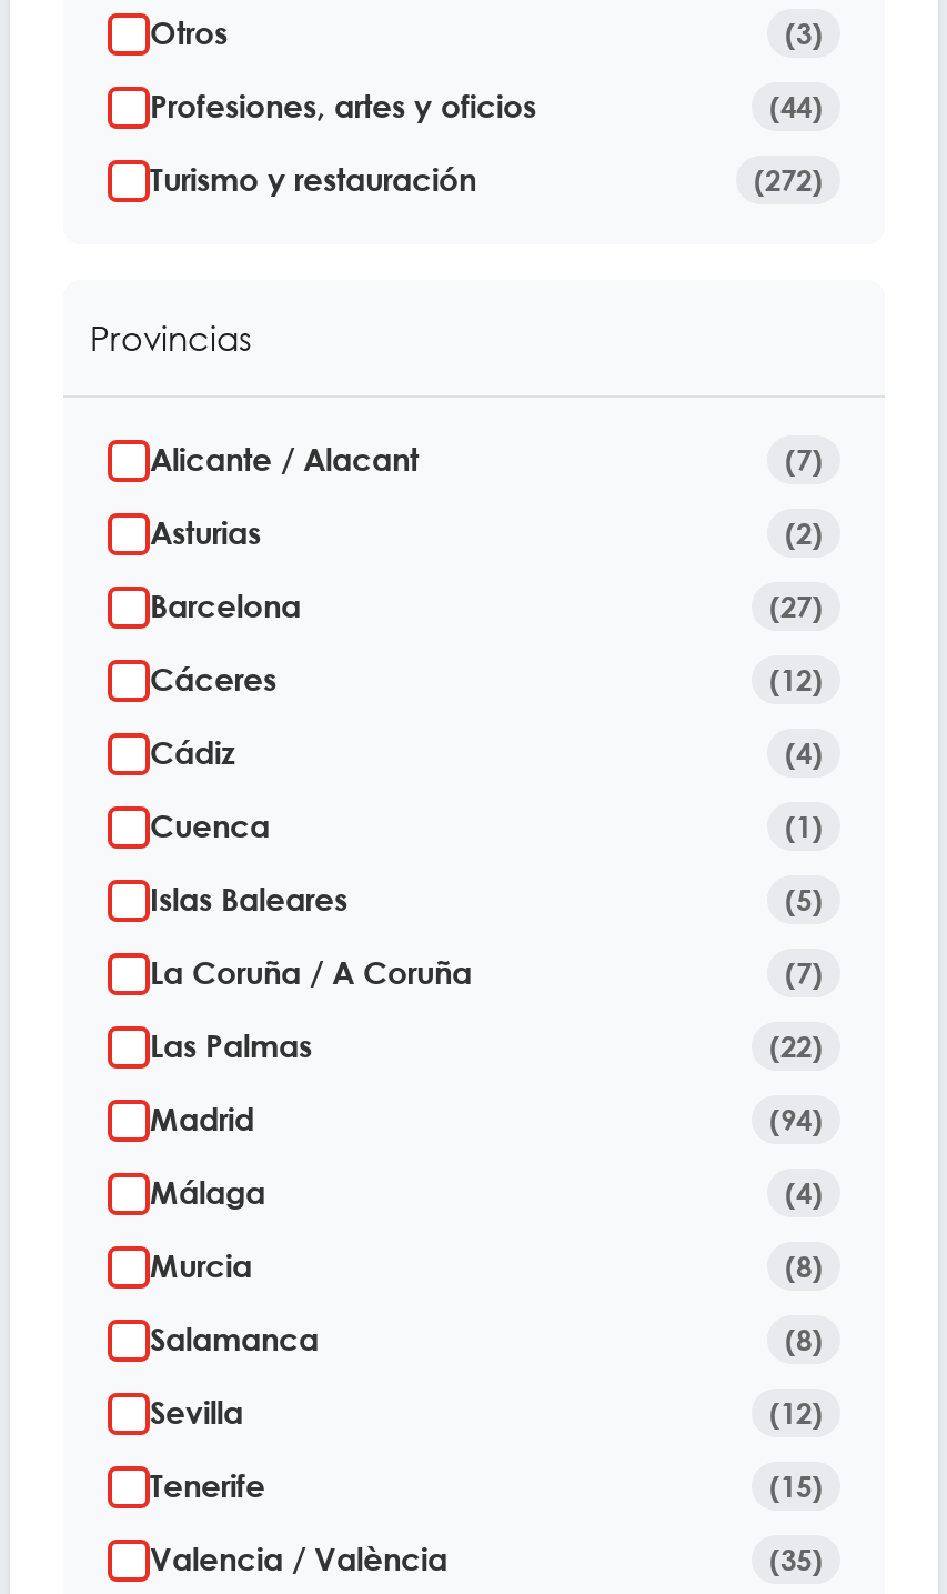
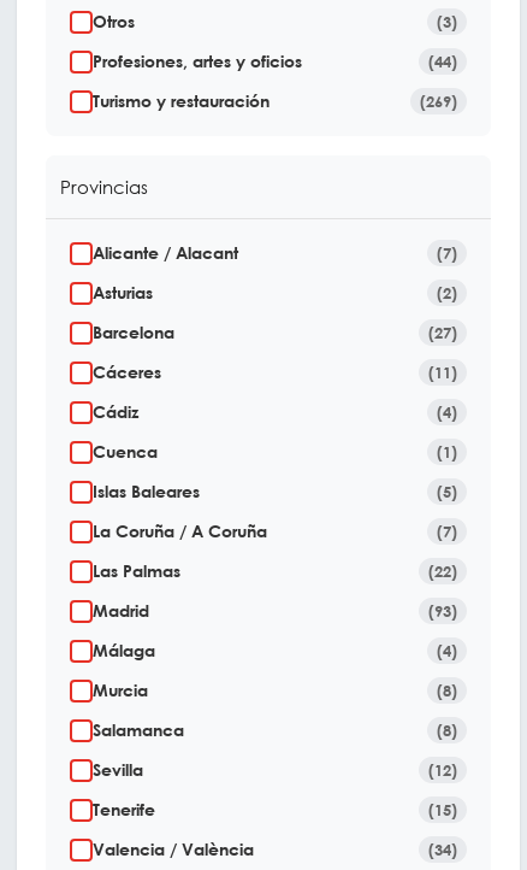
- (272)
+ (269)

- (12)
+ (11)

- (94)
+ (93)

- (35)
+ (34)
